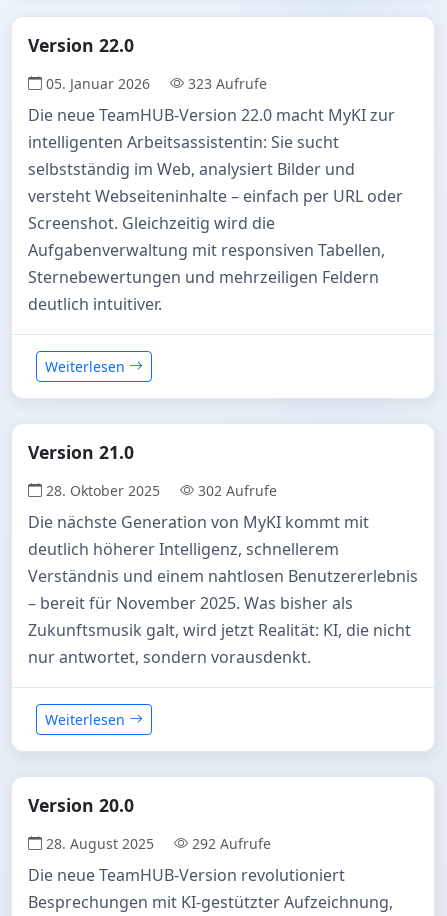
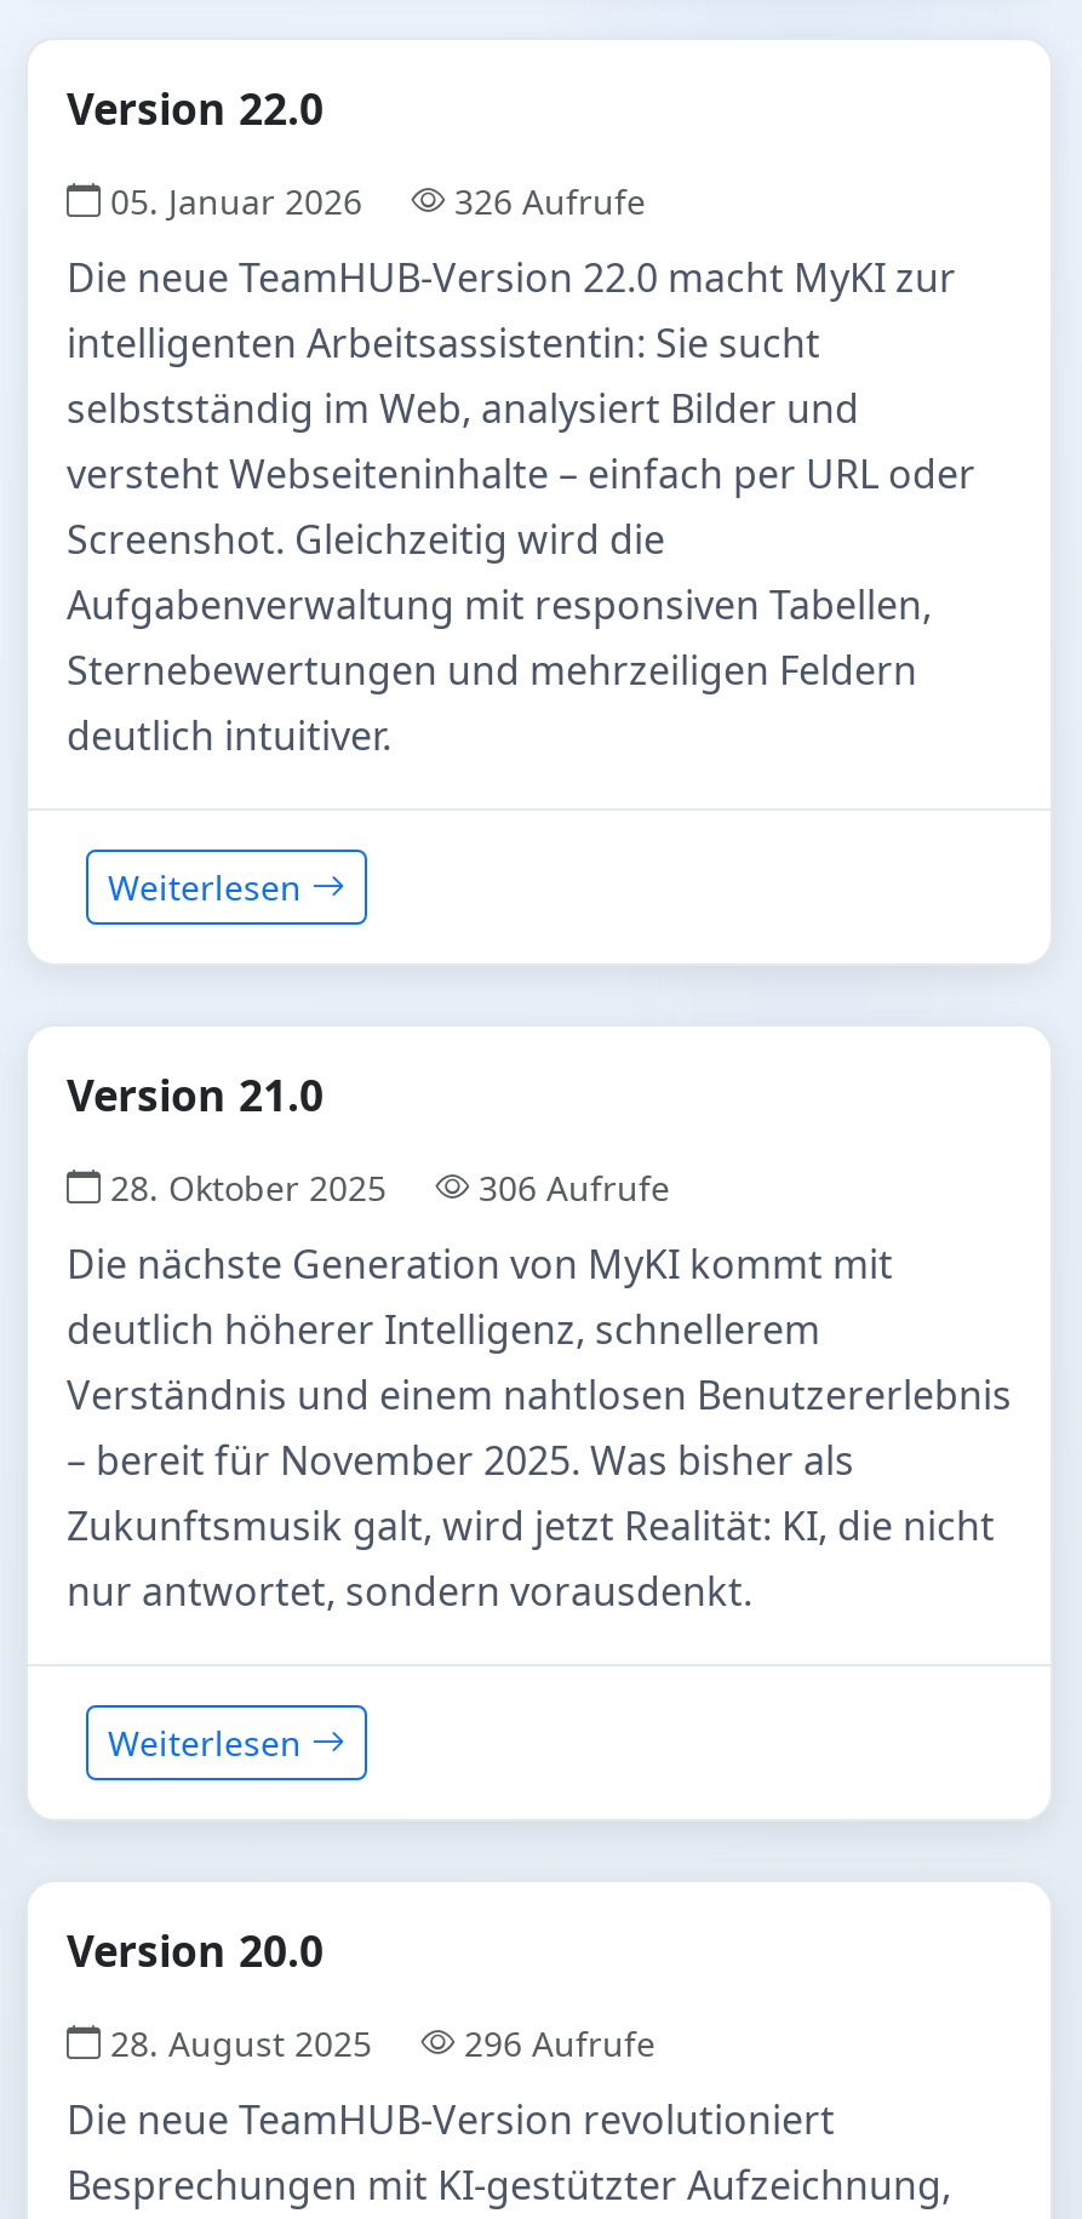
- 05. Januar 2026 323 Aufrufe
+ 05. Januar 2026 326 Aufrufe

- 28. Oktober 2025 302 Aufrufe
+ 28. Oktober 2025 306 Aufrufe

- 28. August 2025 292 Aufrufe
+ 28. August 2025 296 Aufrufe
